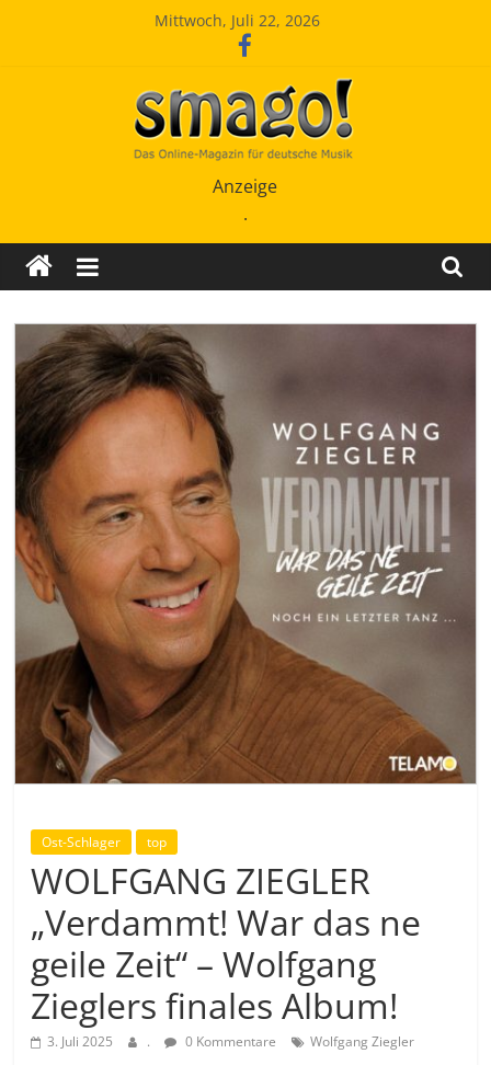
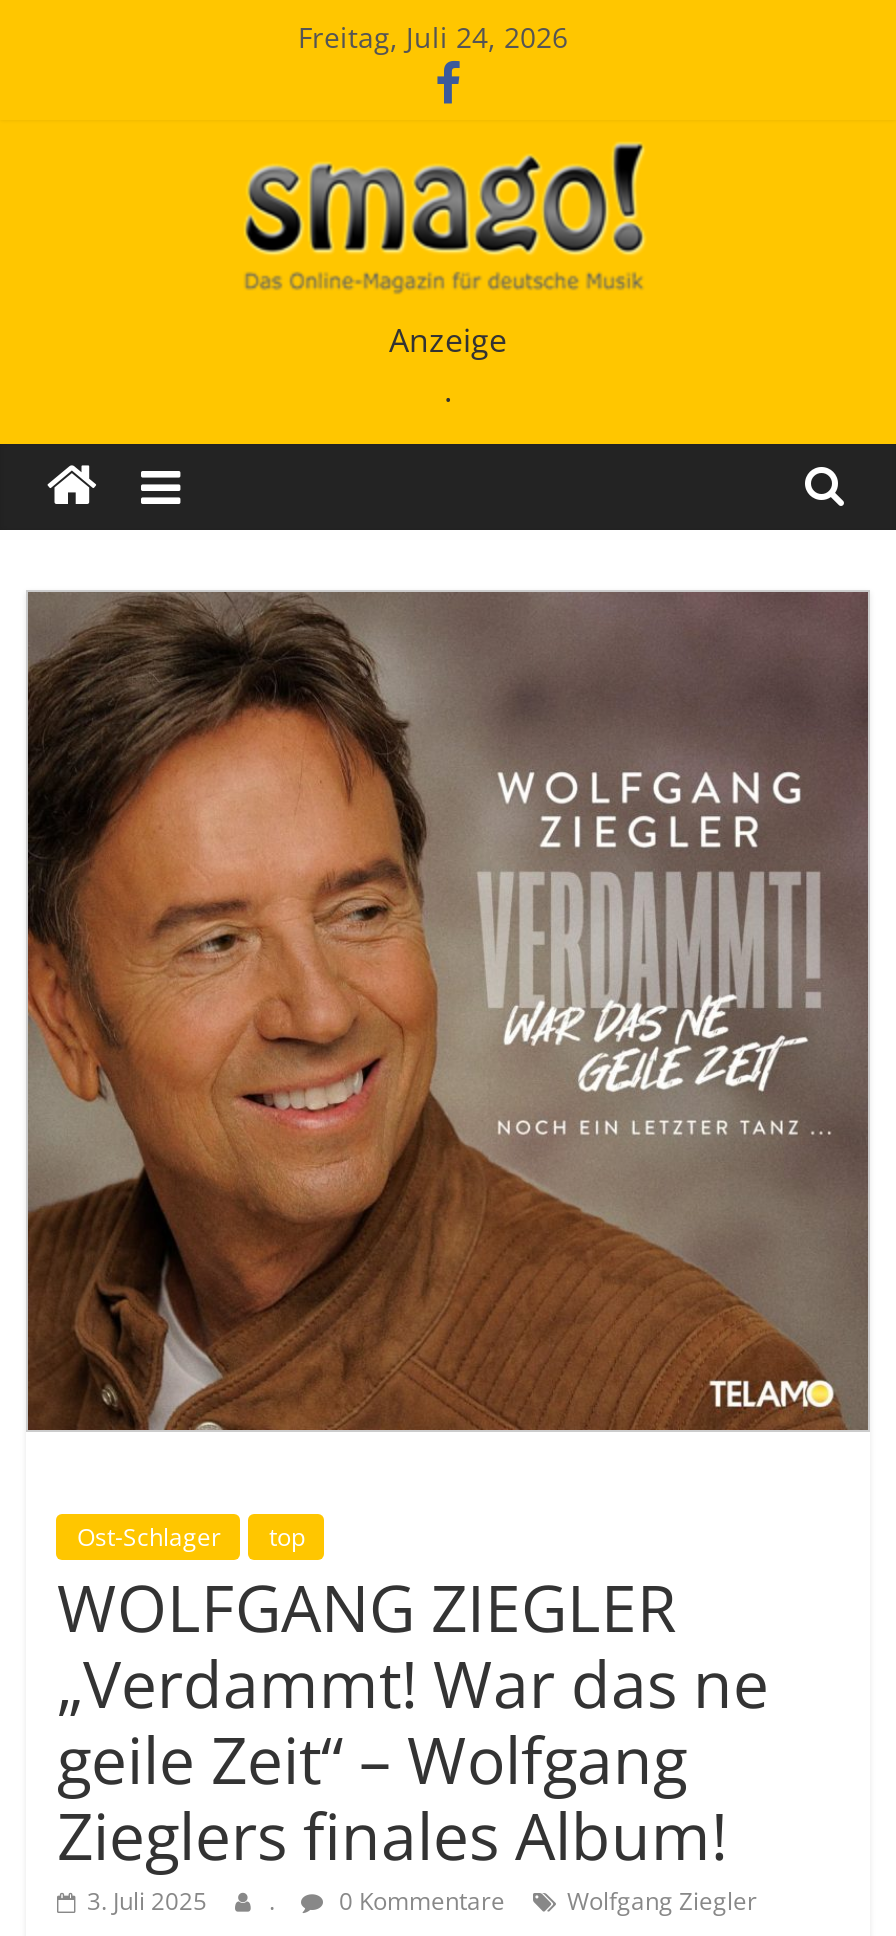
- Mittwoch, Juli 22, 2026
+ Freitag, Juli 24, 2026
